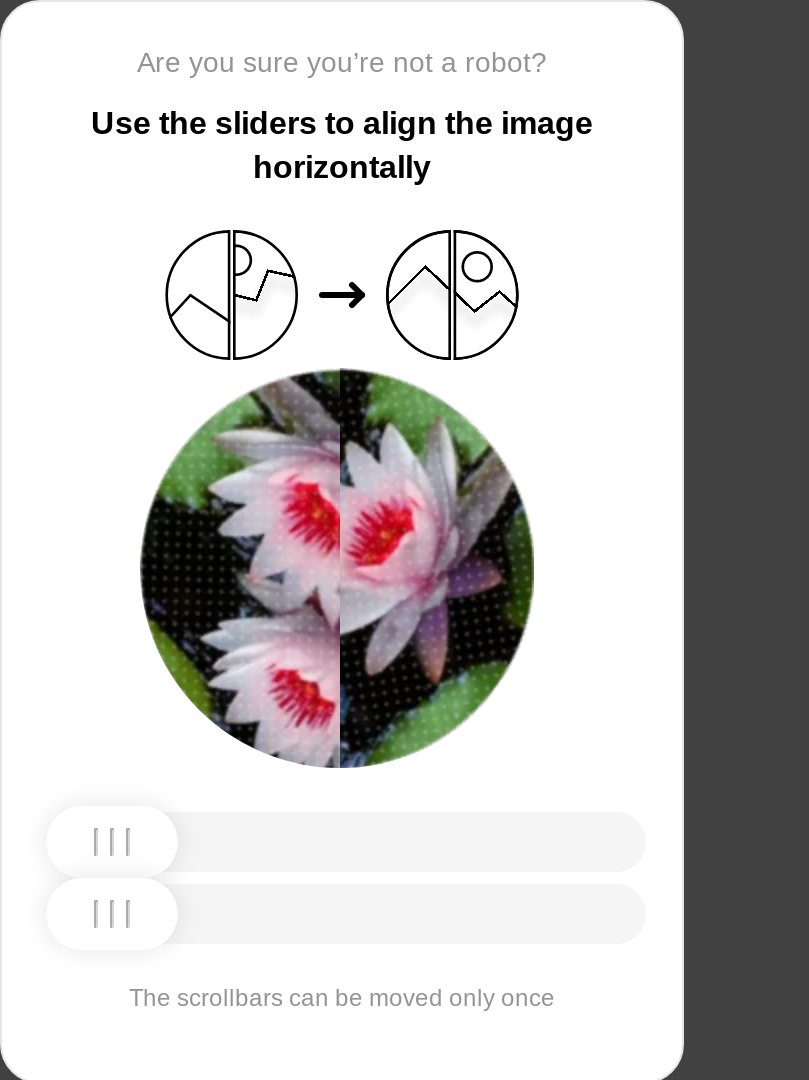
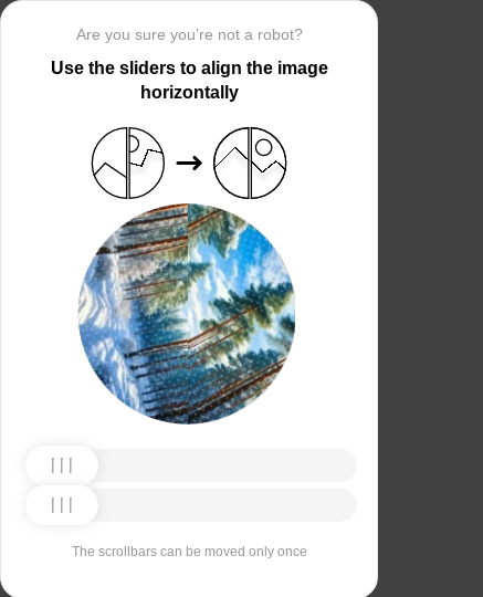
- [image]
+ [image]
